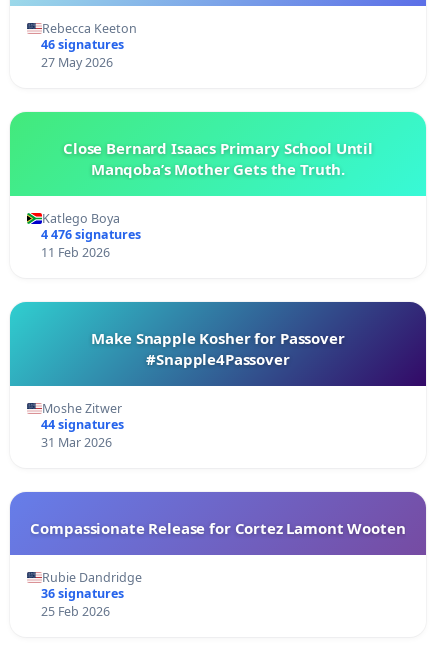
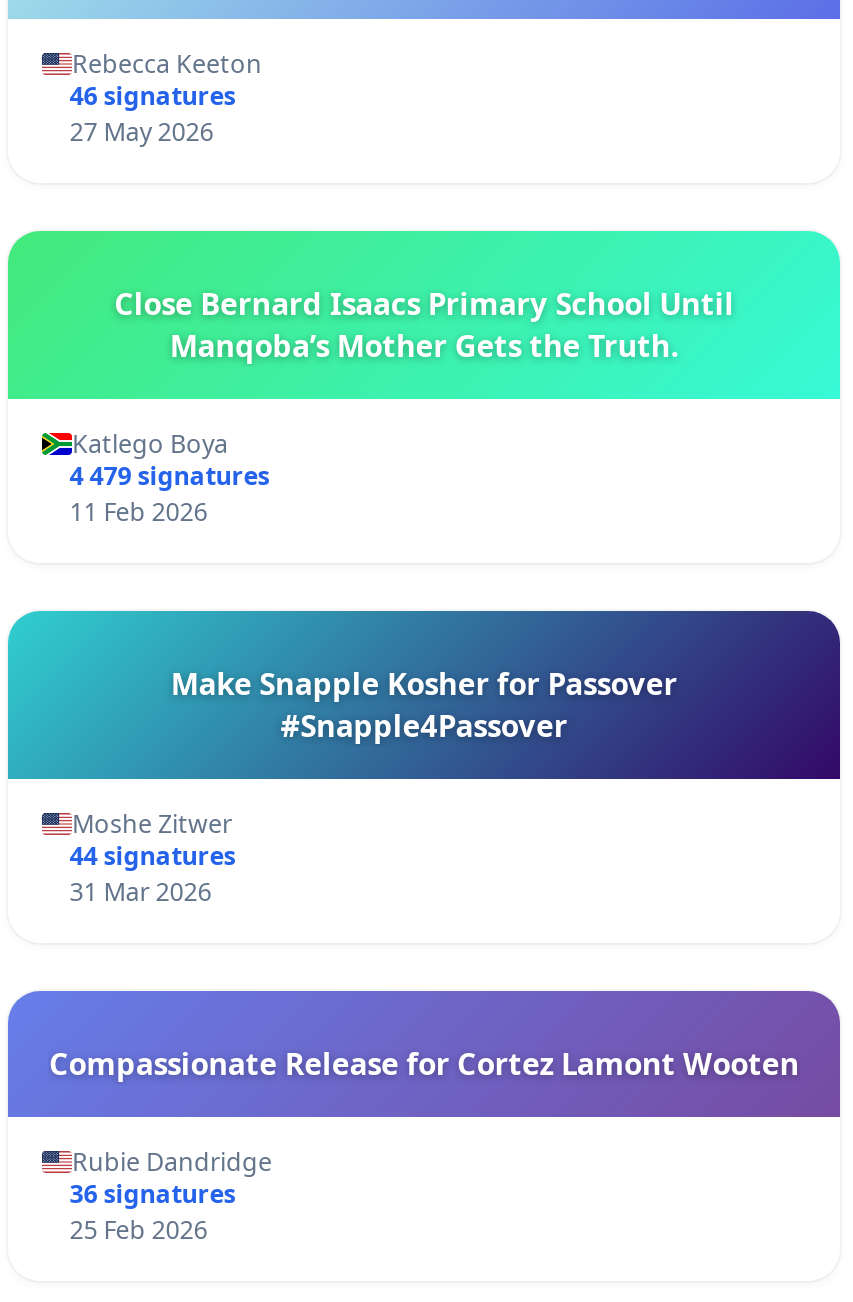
- 4 476 signatures
+ 4 479 signatures
